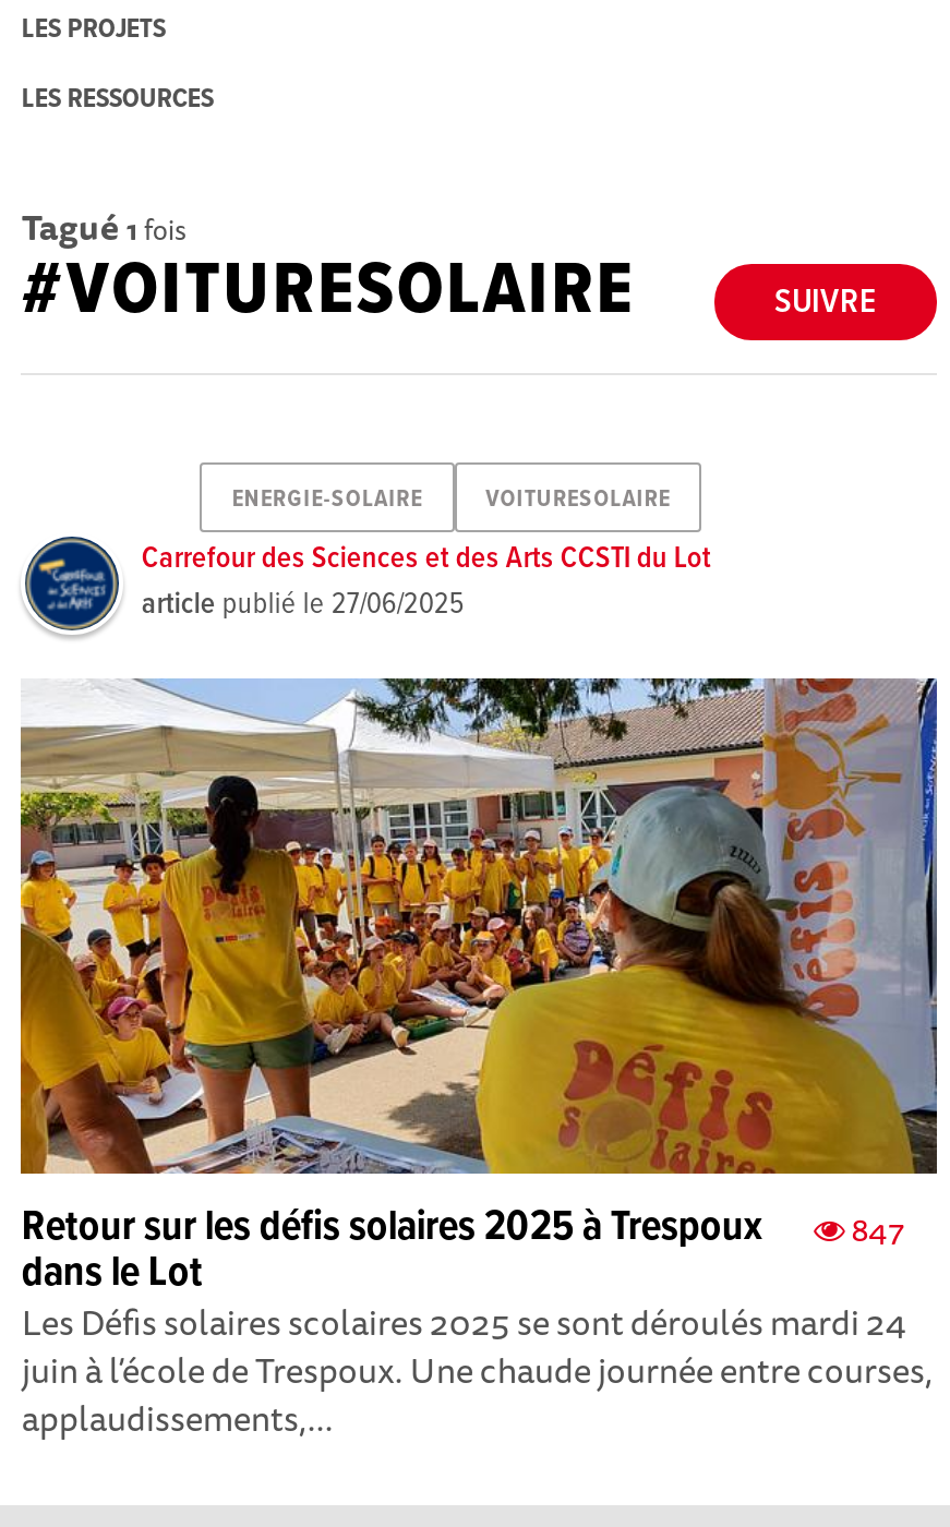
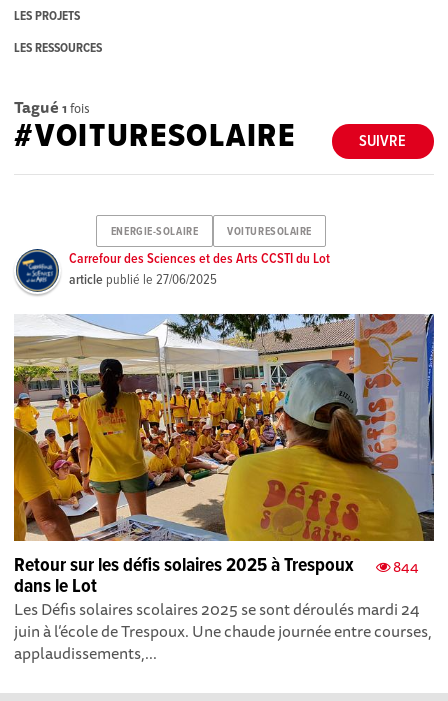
- Retour sur les défis solaires 2025 à Trespoux 847
+ Retour sur les défis solaires 2025 à Trespoux 844
